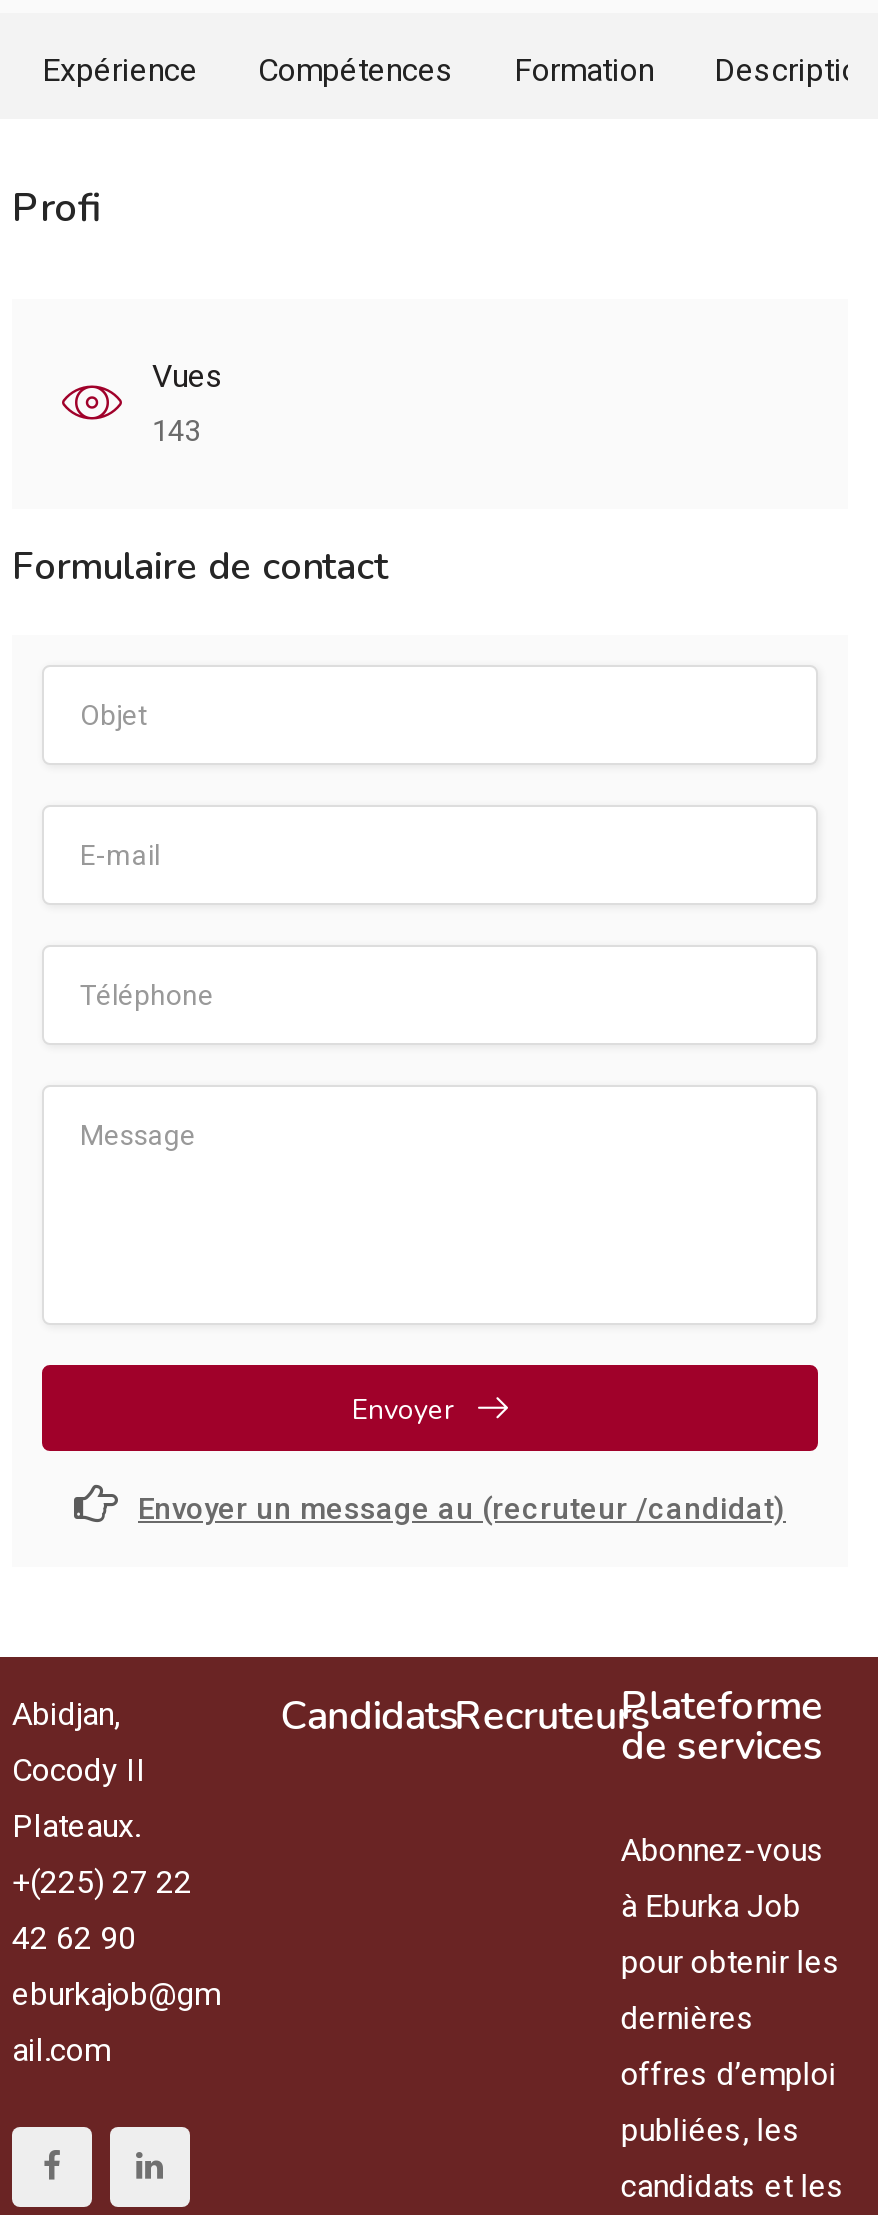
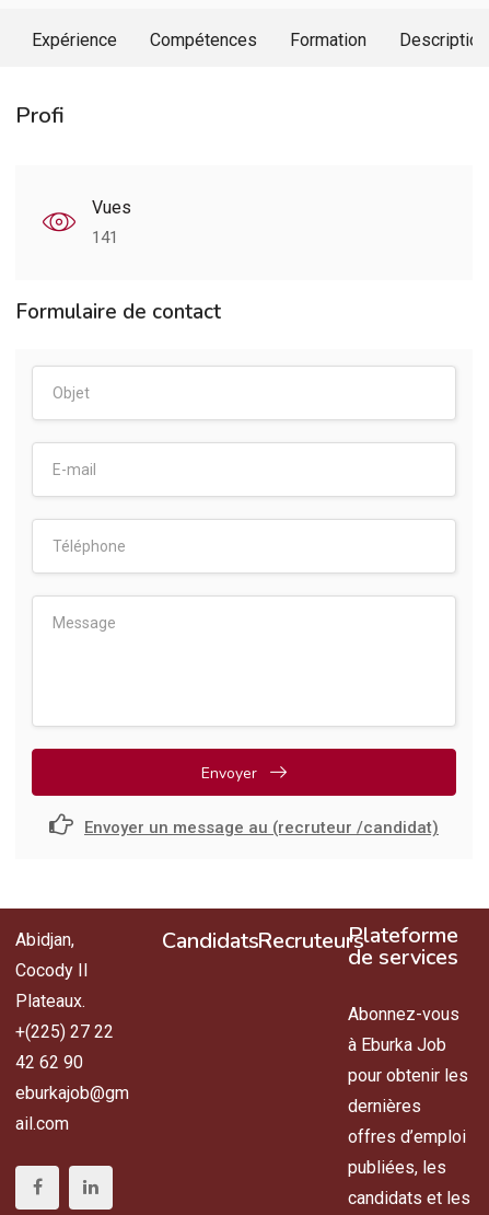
- 143
+ 141
